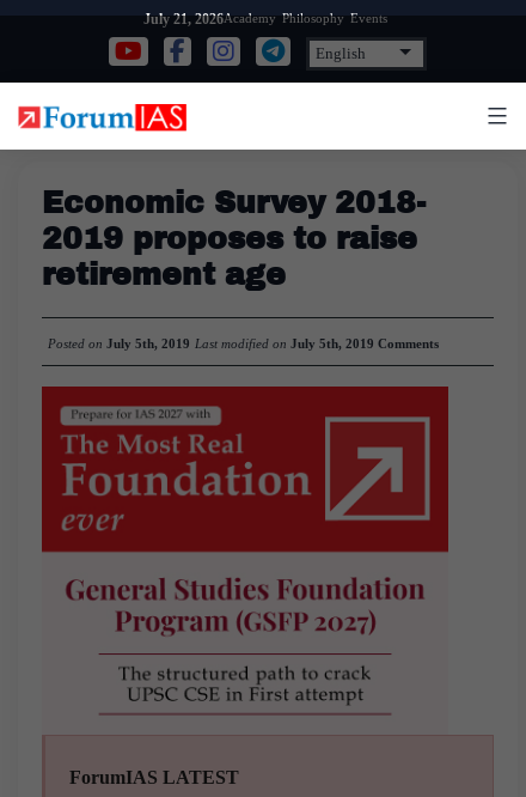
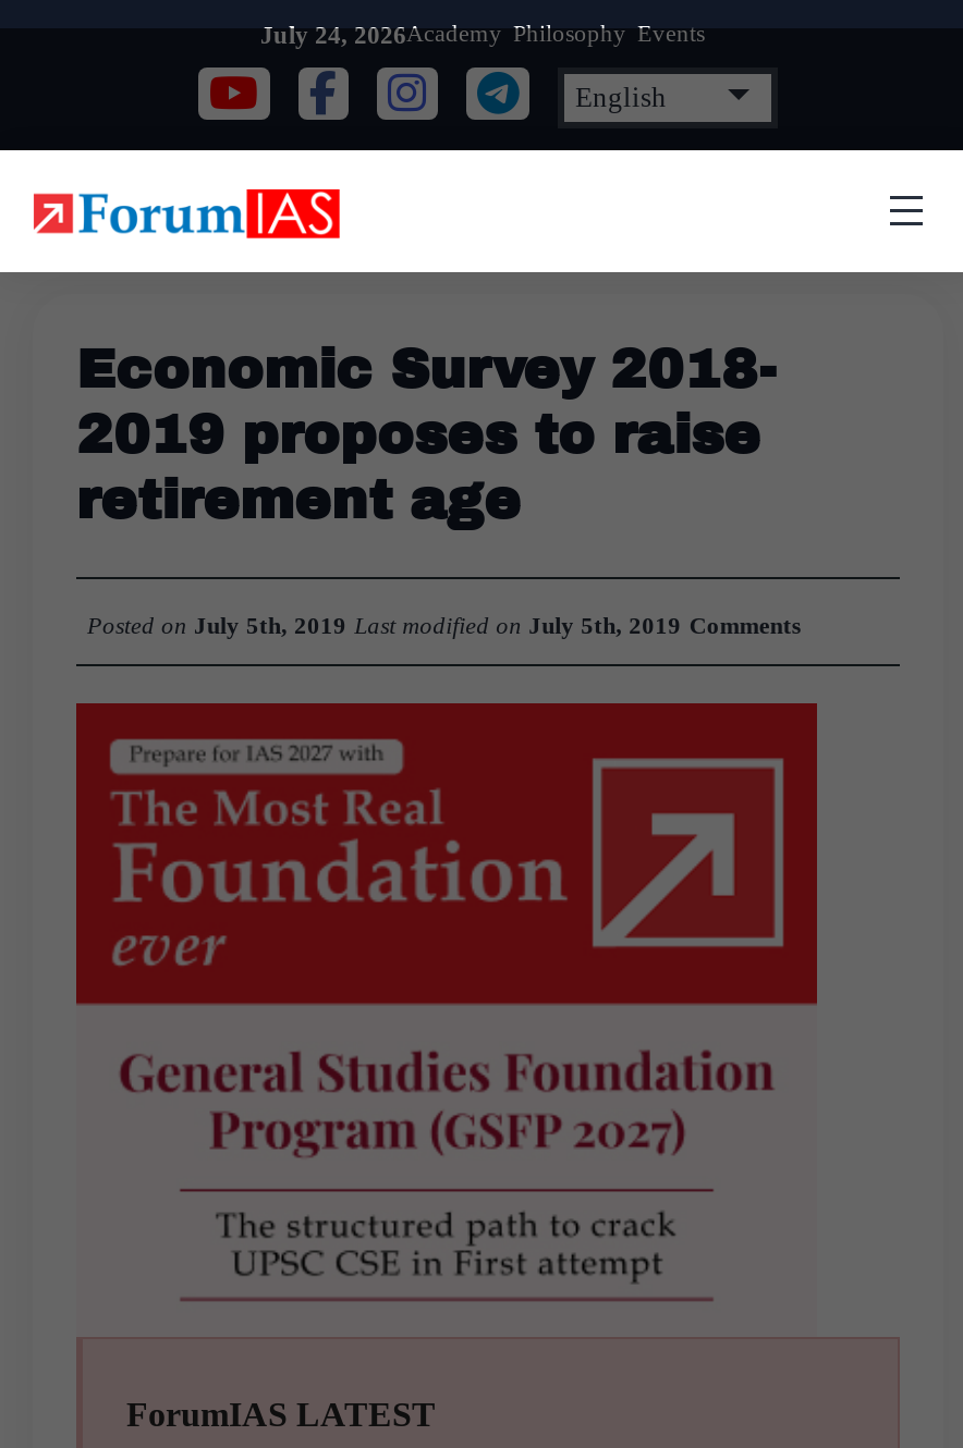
- July 21, 2026Academy Philosophy Events
+ July 24, 2026Academy Philosophy Events
